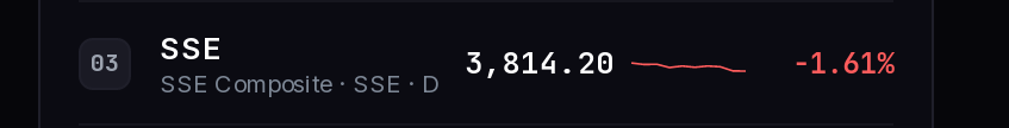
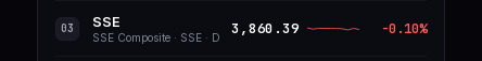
- SSE Composite · SSE · D 3,814.20
+ SSE Composite · SSE · D 3,860.39

- -1.61%
+ -0.10%
